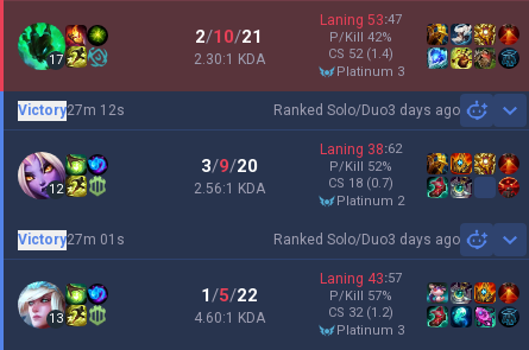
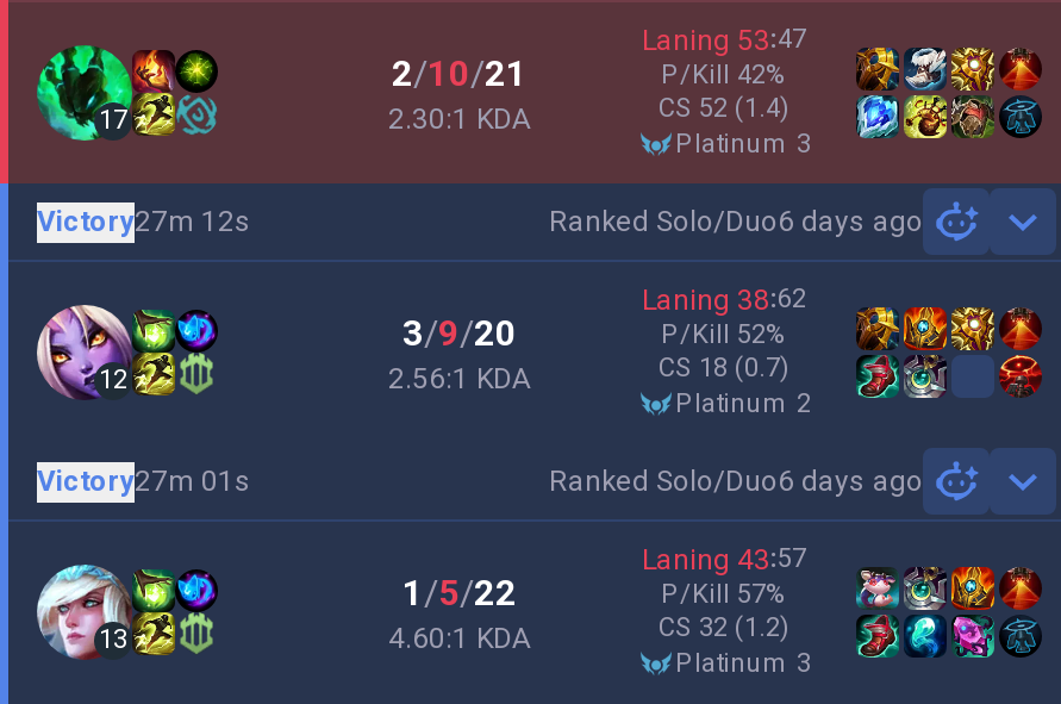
- Ranked Solo/Duo3 days ago
+ Ranked Solo/Duo6 days ago

- Ranked Solo/Duo3 days ago
+ Ranked Solo/Duo6 days ago
